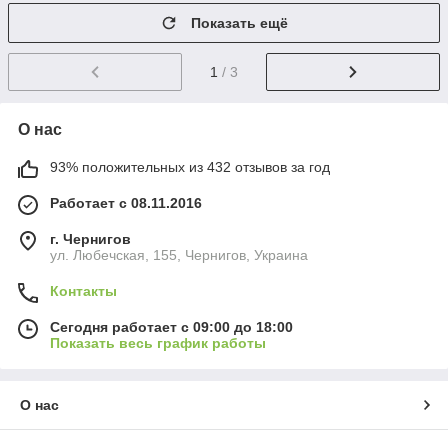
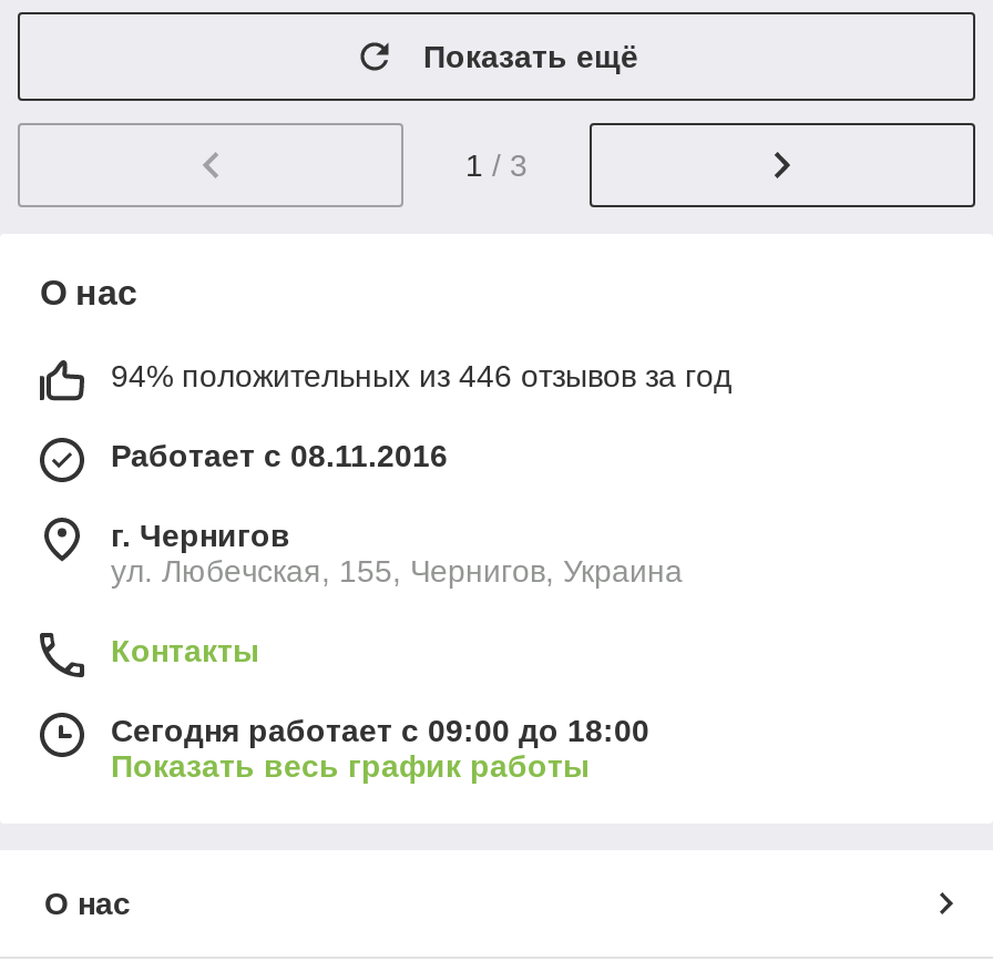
- 93% положительных из 432 отзывов за год
+ 94% положительных из 446 отзывов за год
